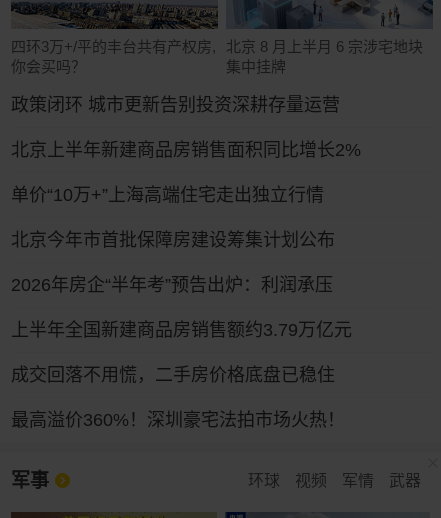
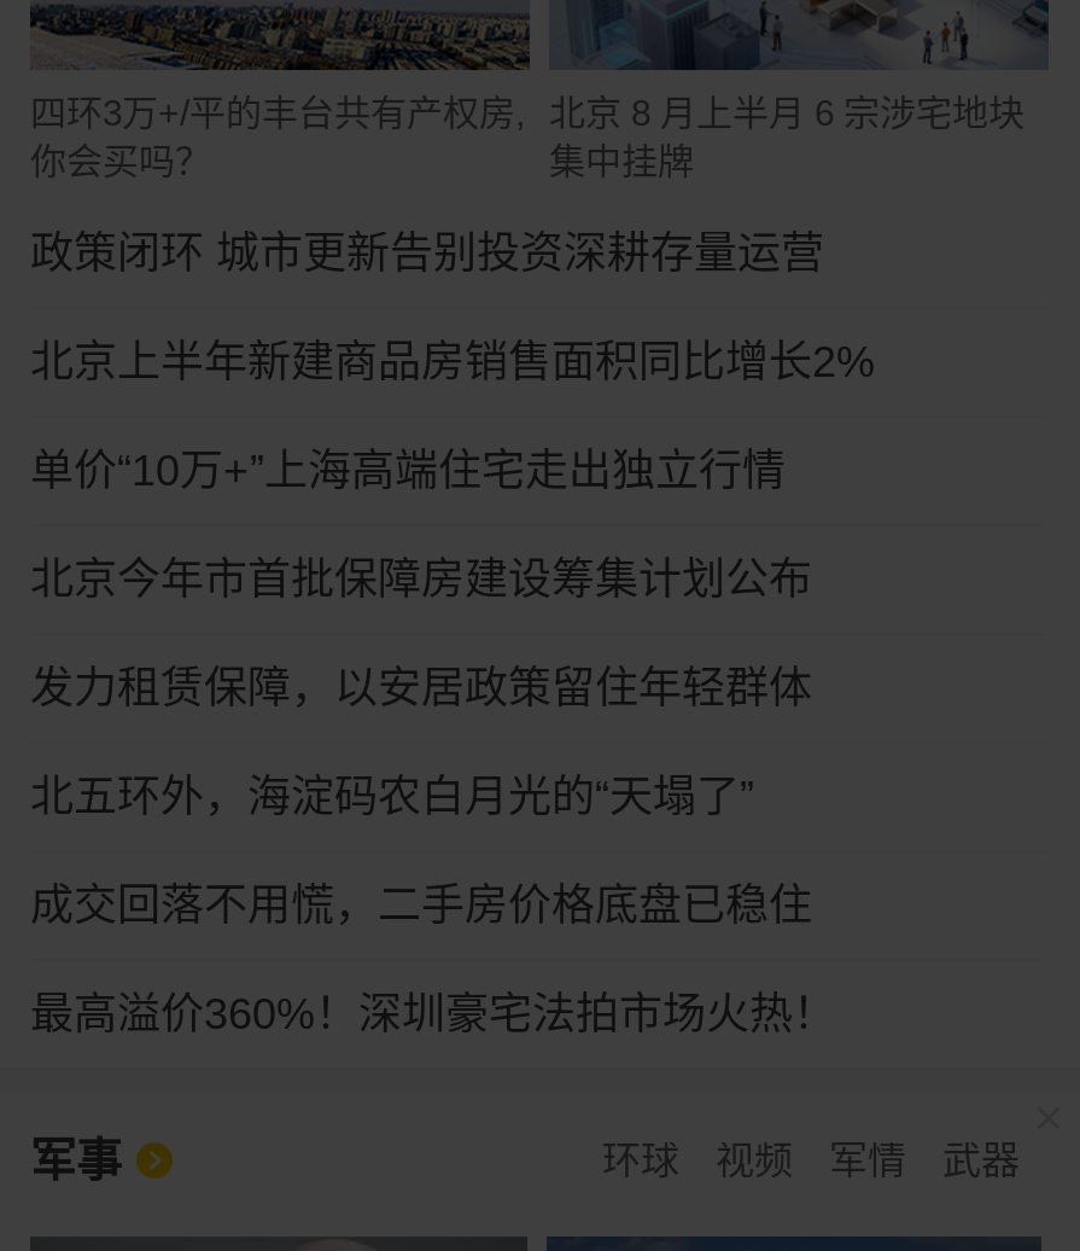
- 2026年房企“半年考”预告出炉：利润承压
+ 发力租赁保障，以安居政策留住年轻群体

- 上半年全国新建商品房销售额约3.79万亿元
+ 北五环外，海淀码农白月光的“天塌了”
